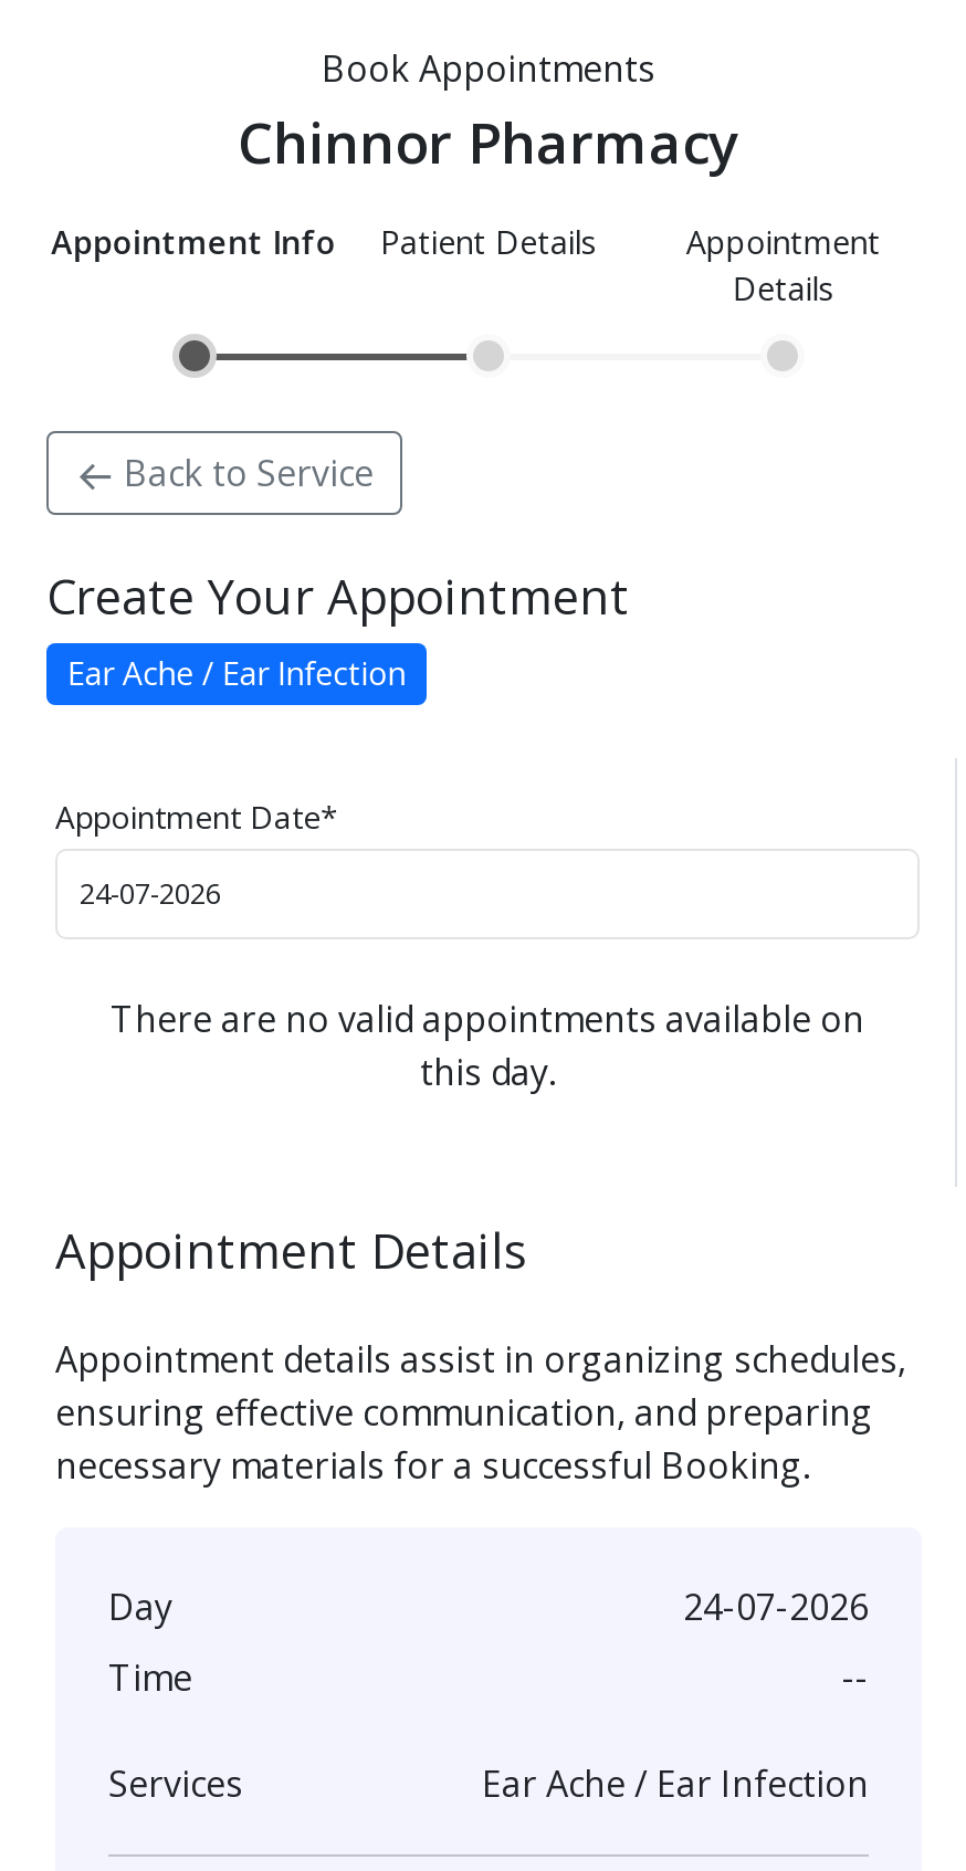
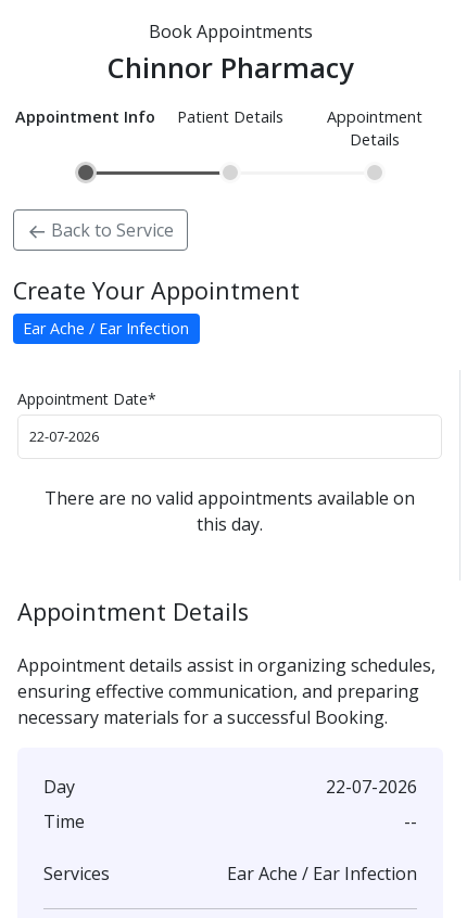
- 24-07-2026
+ 22-07-2026
